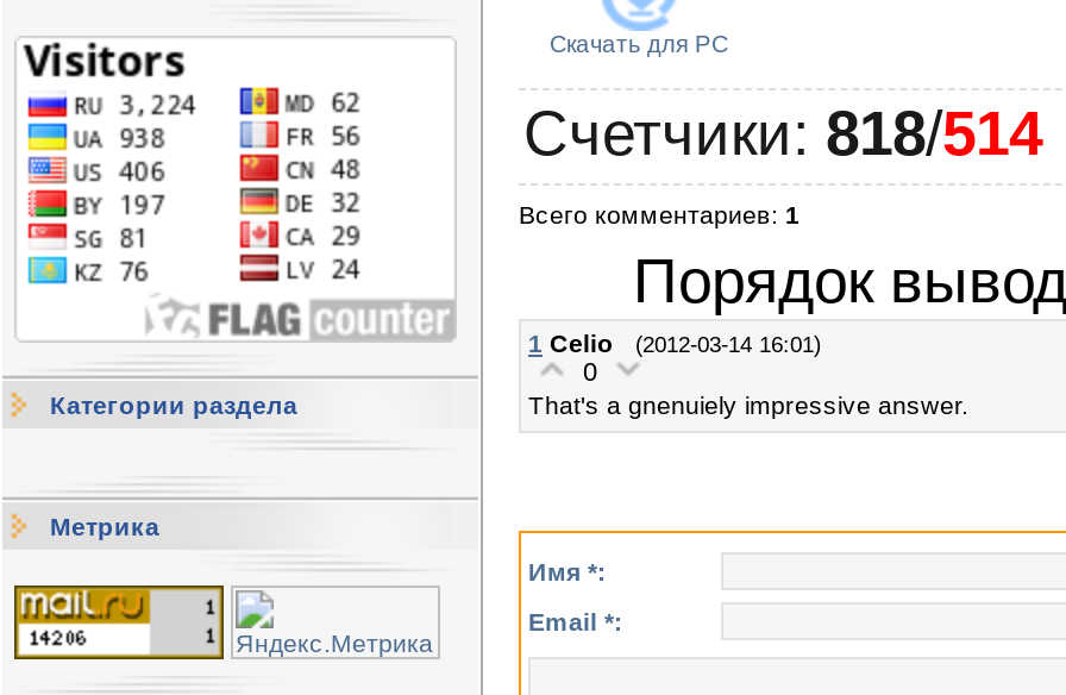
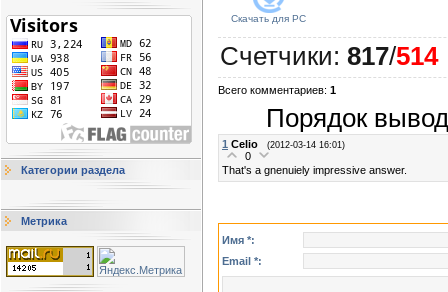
- Счетчики: 818/514
+ Счетчики: 817/514
